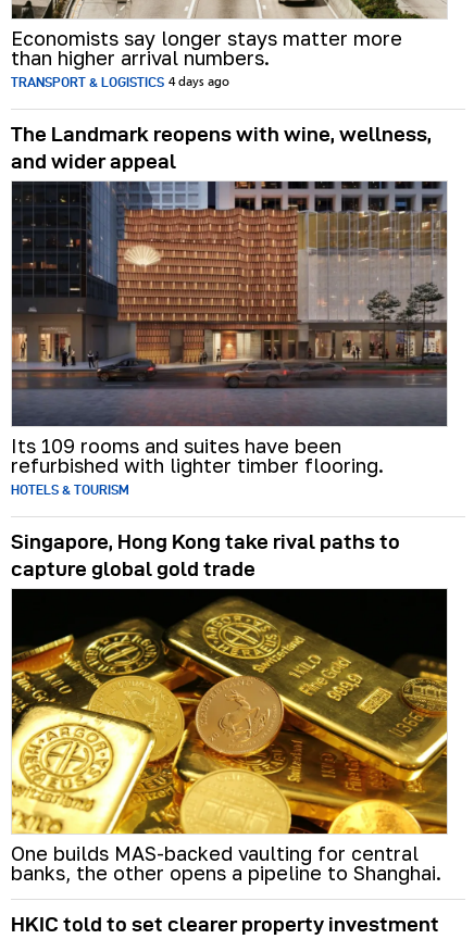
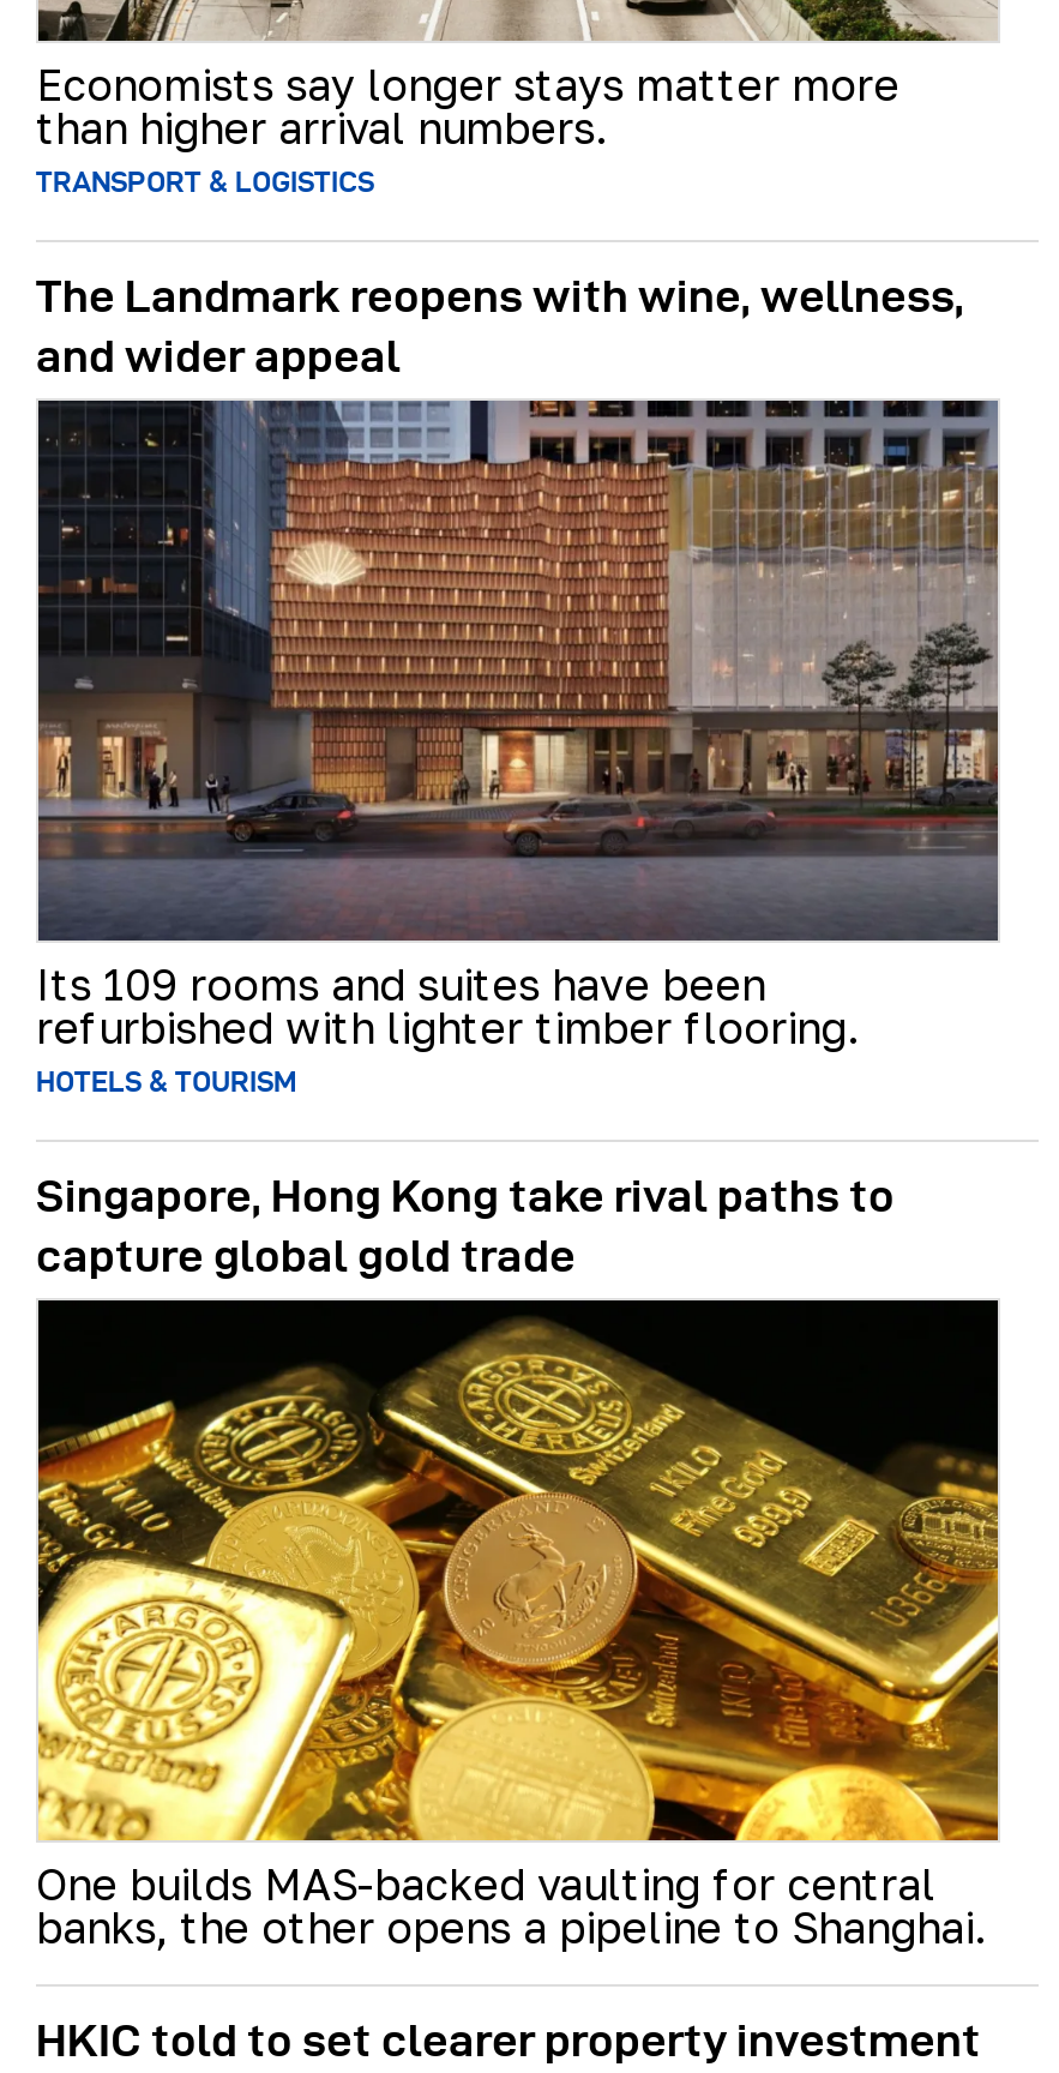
- TRANSPORT & LOGISTICS 4 days ago
+ TRANSPORT & LOGISTICS
